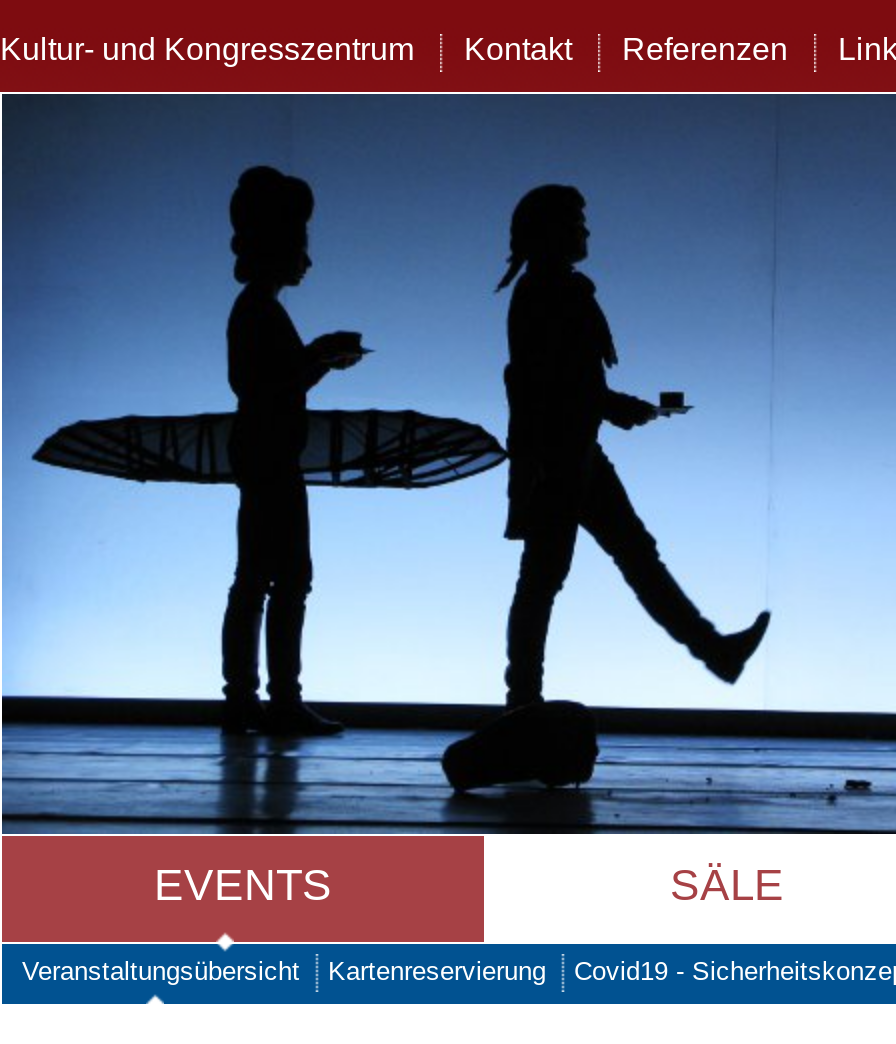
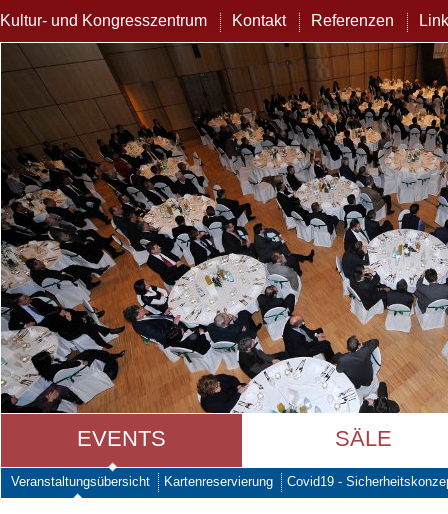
- [image]
+ [image]
